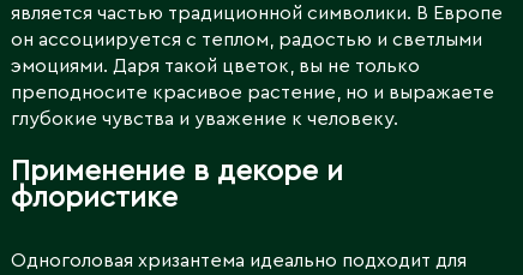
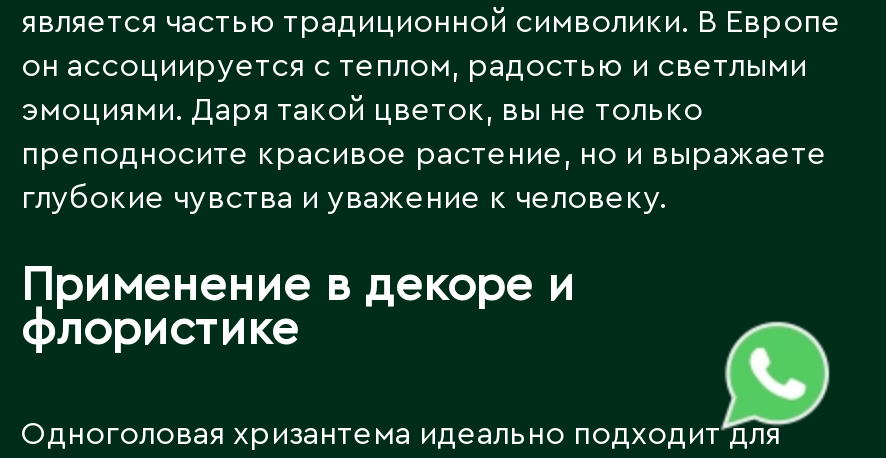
+ [image]
